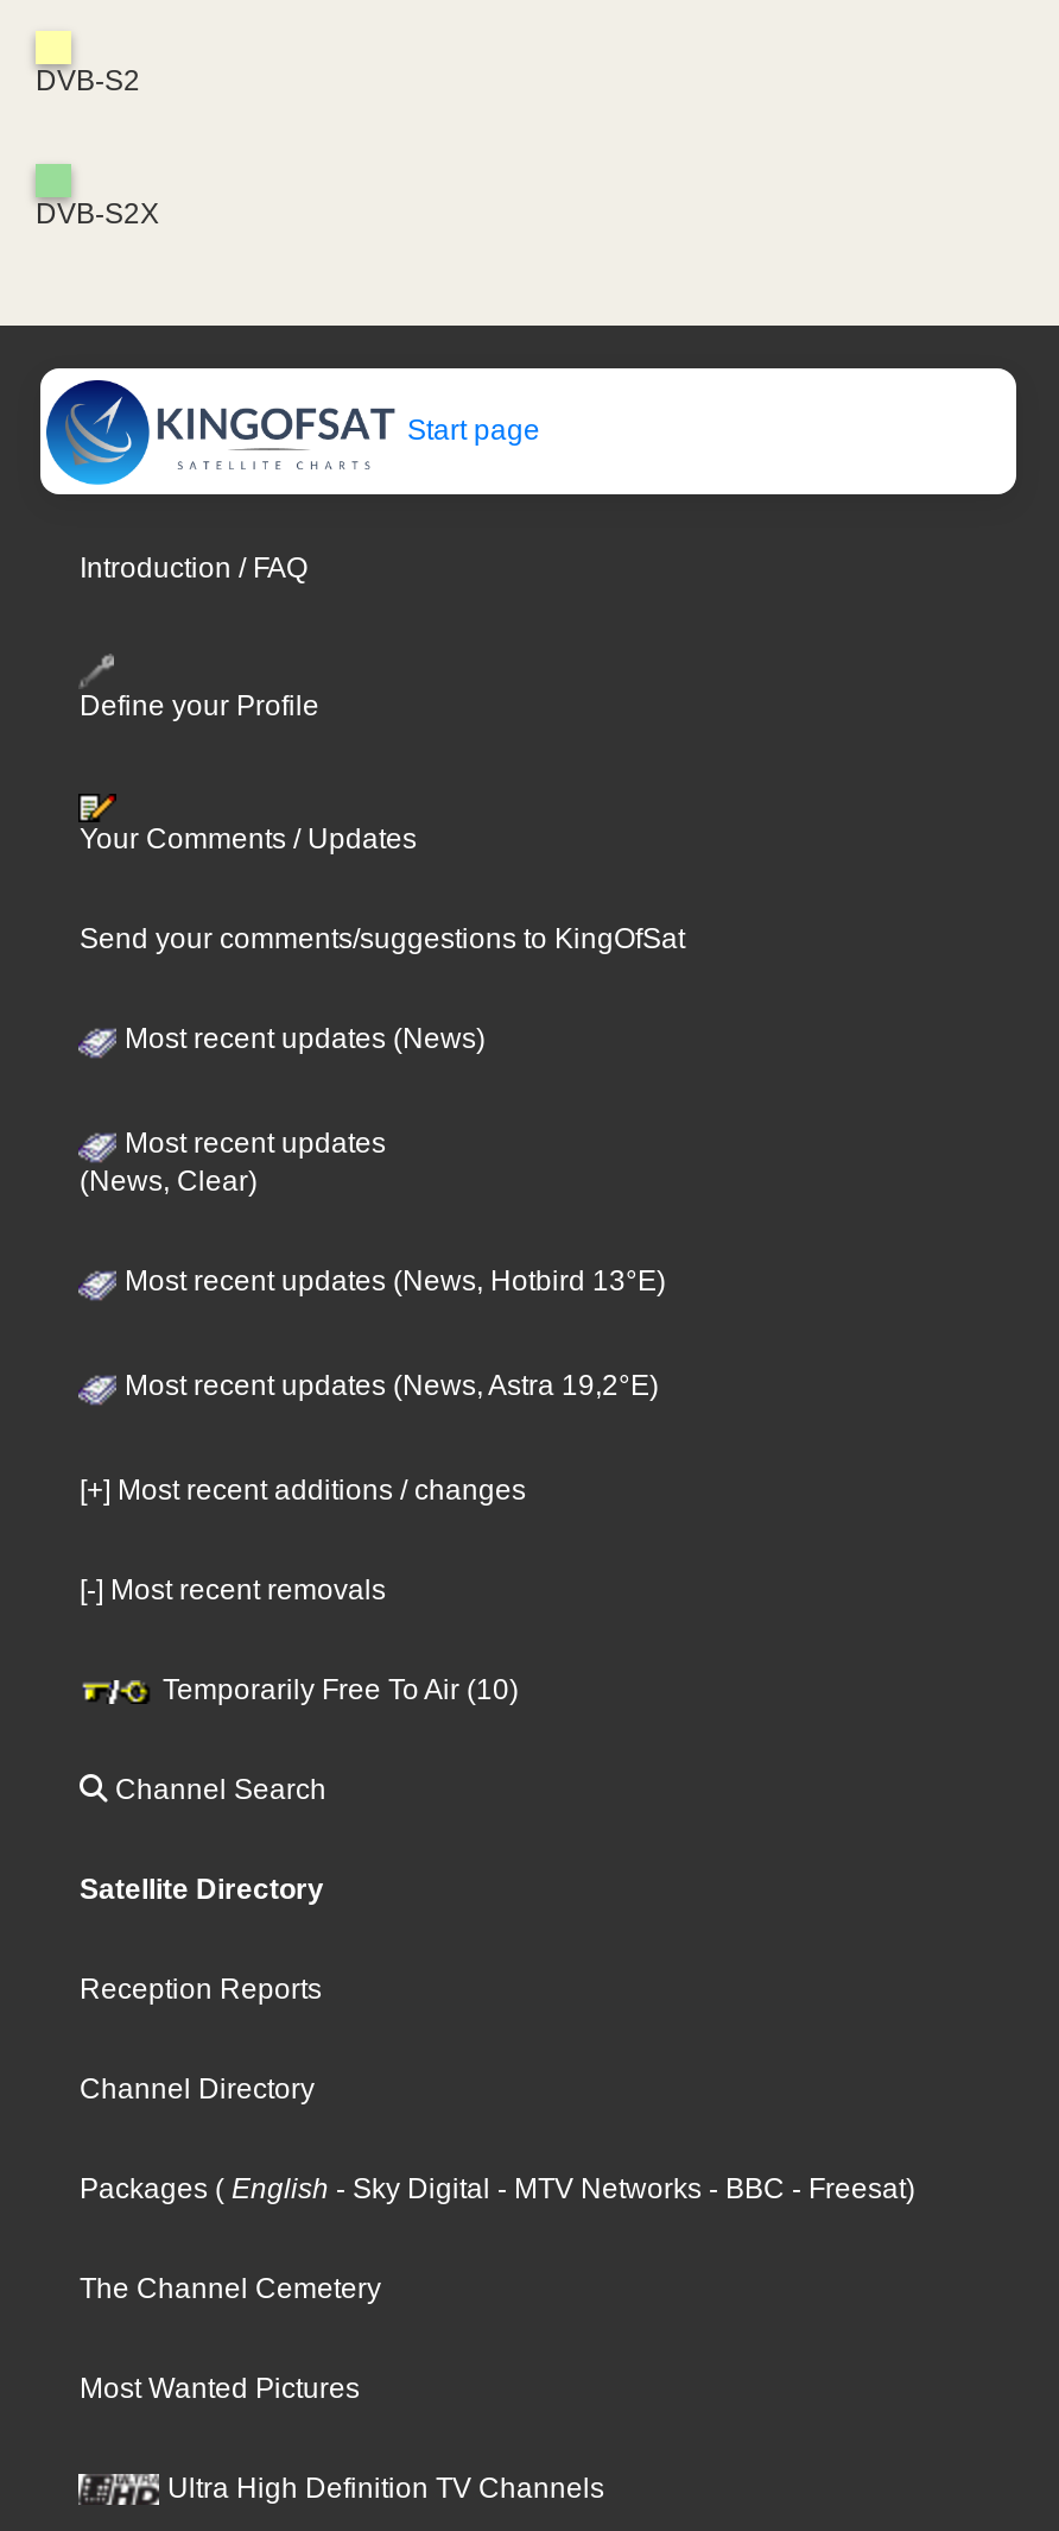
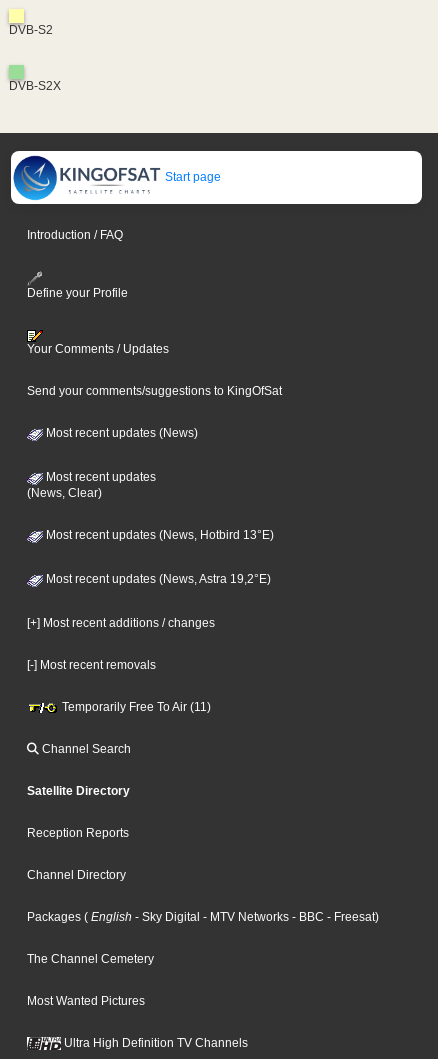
- Temporarily Free To Air (10)
+ Temporarily Free To Air (11)
